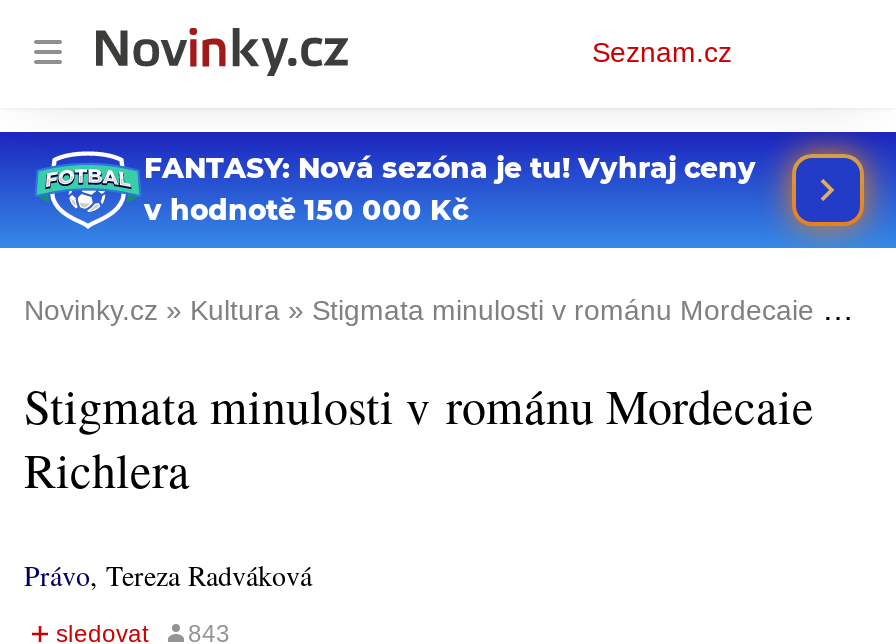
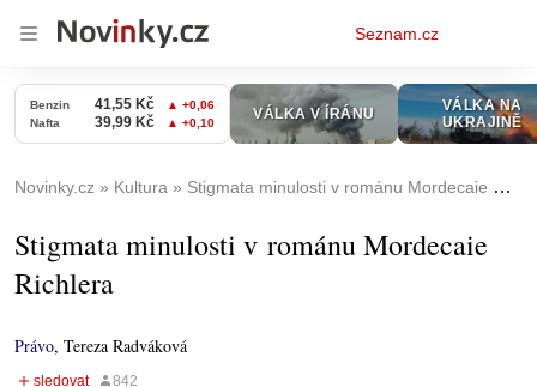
- [image]
+ [image]
